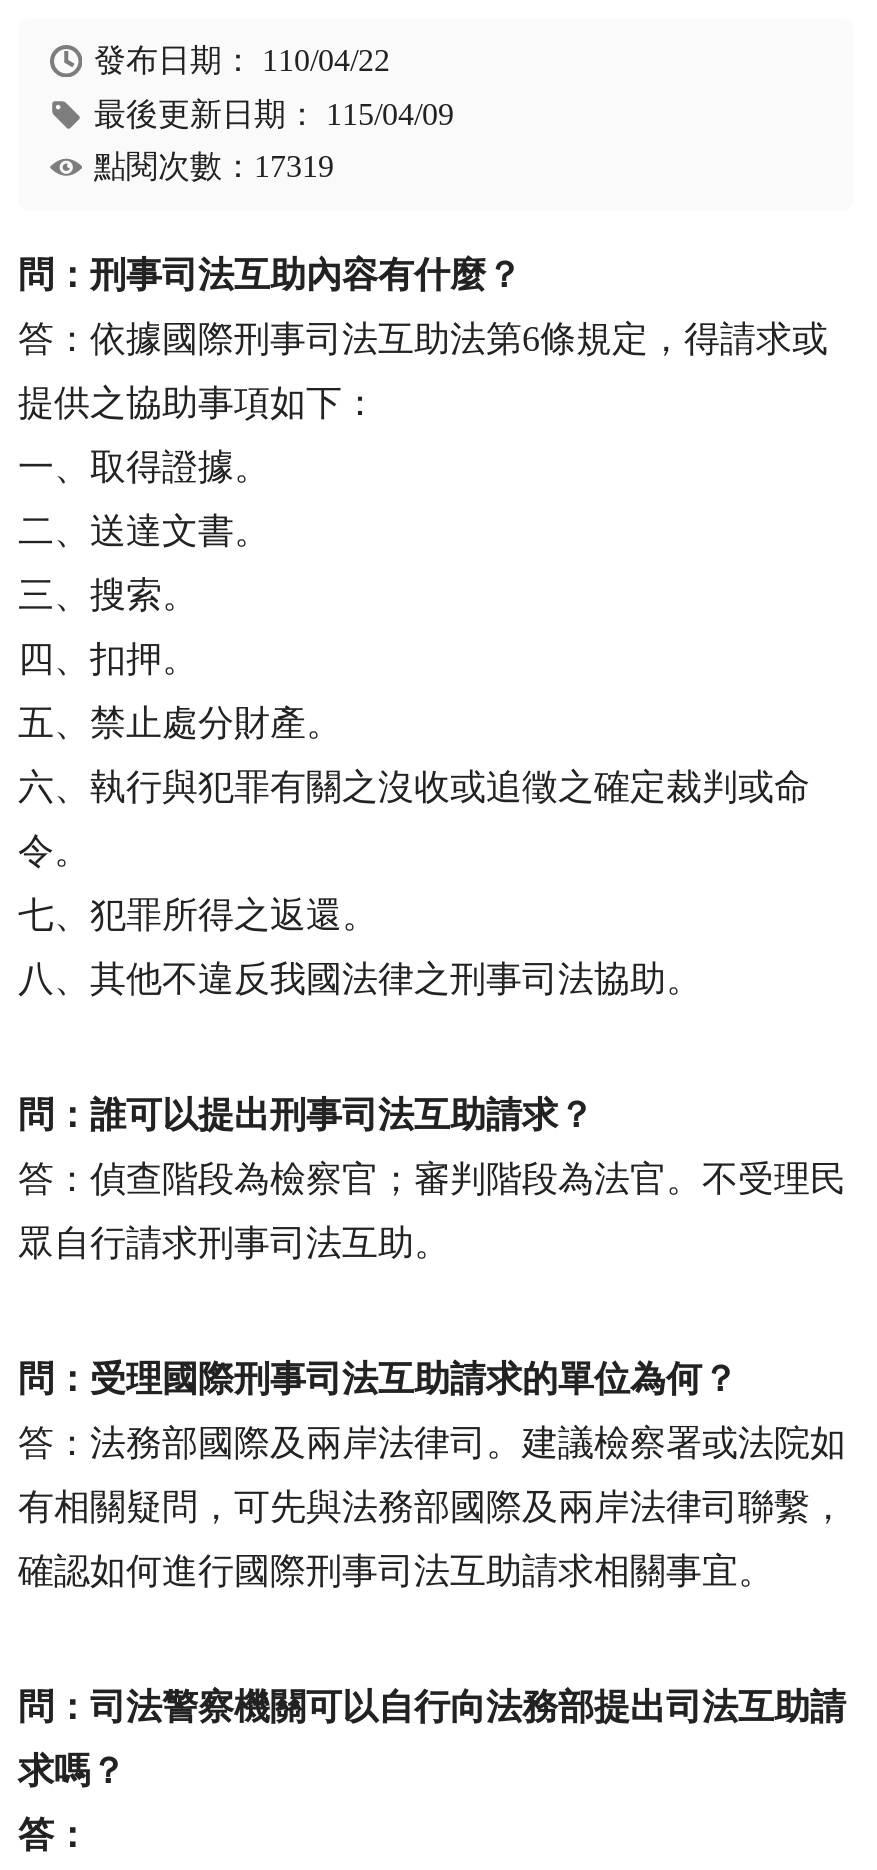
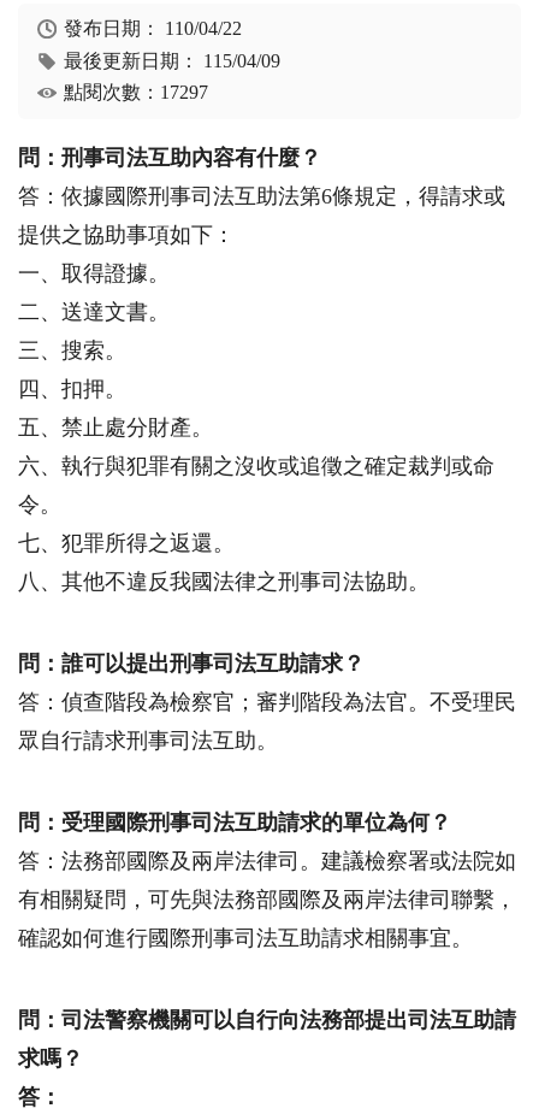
- 點閱次數：17319
+ 點閱次數：17297
